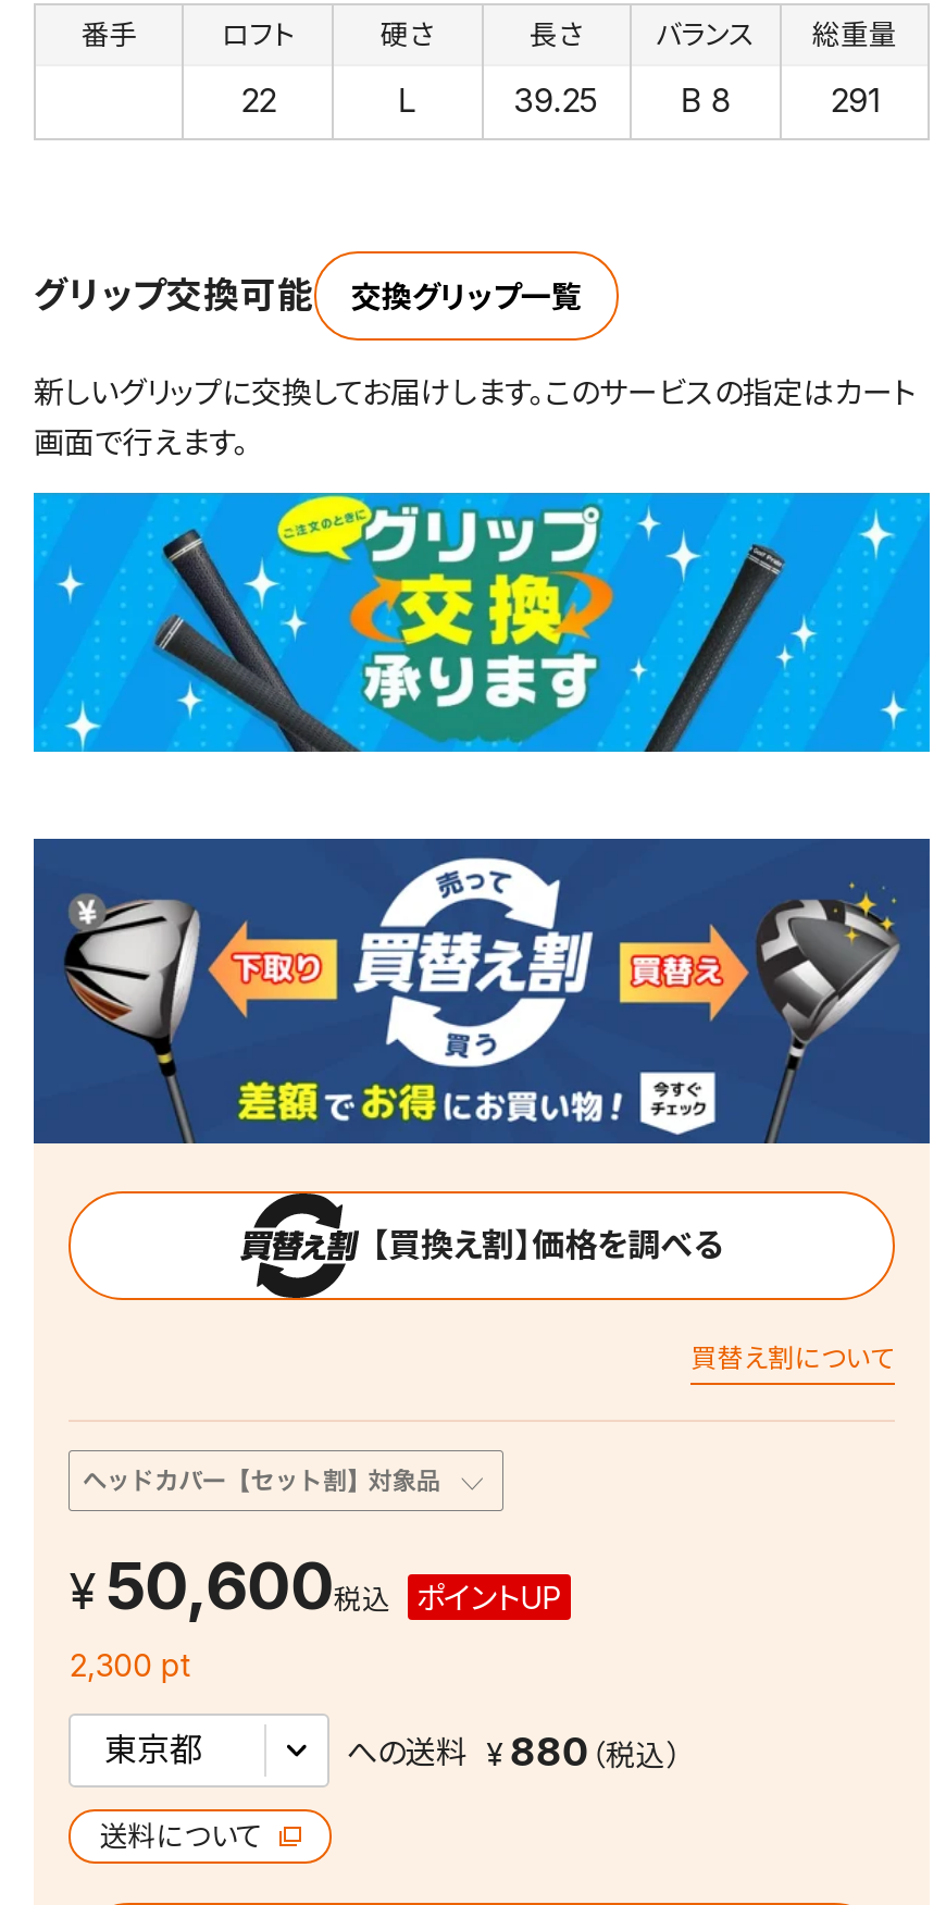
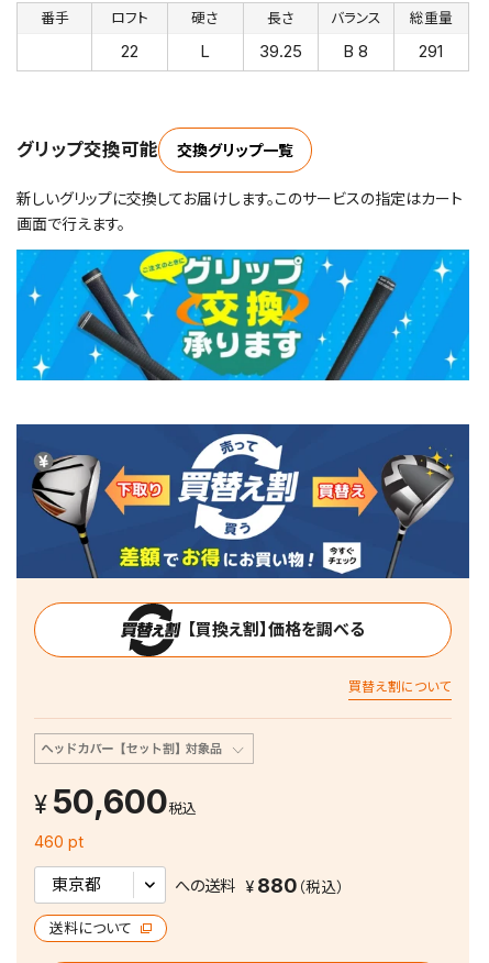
- ポイントUP
- 2,300 pt
+ 460 pt
